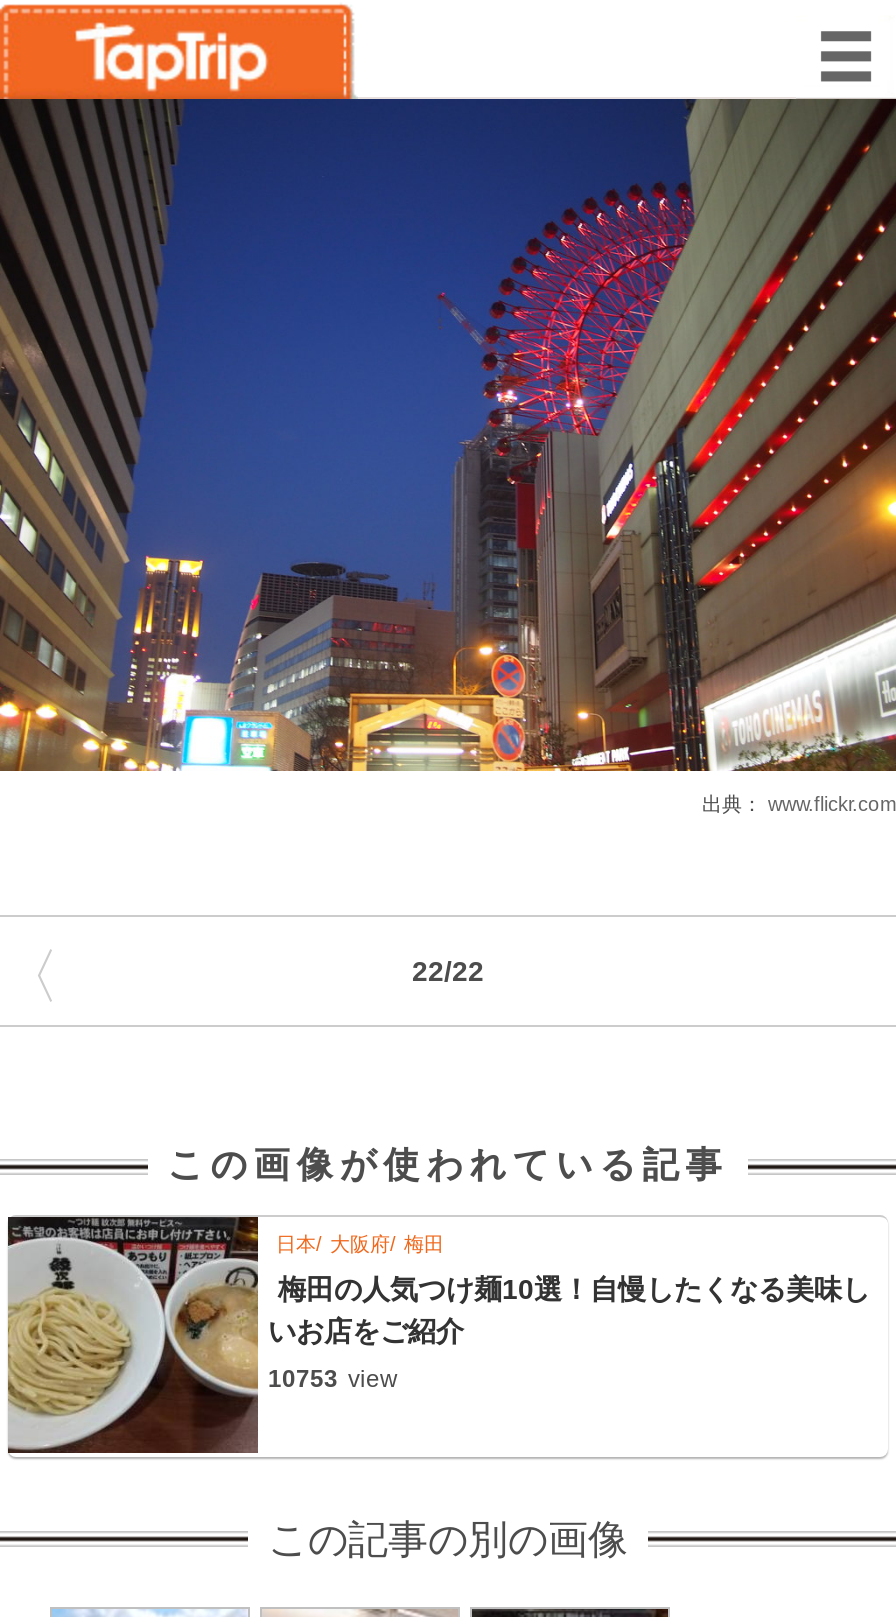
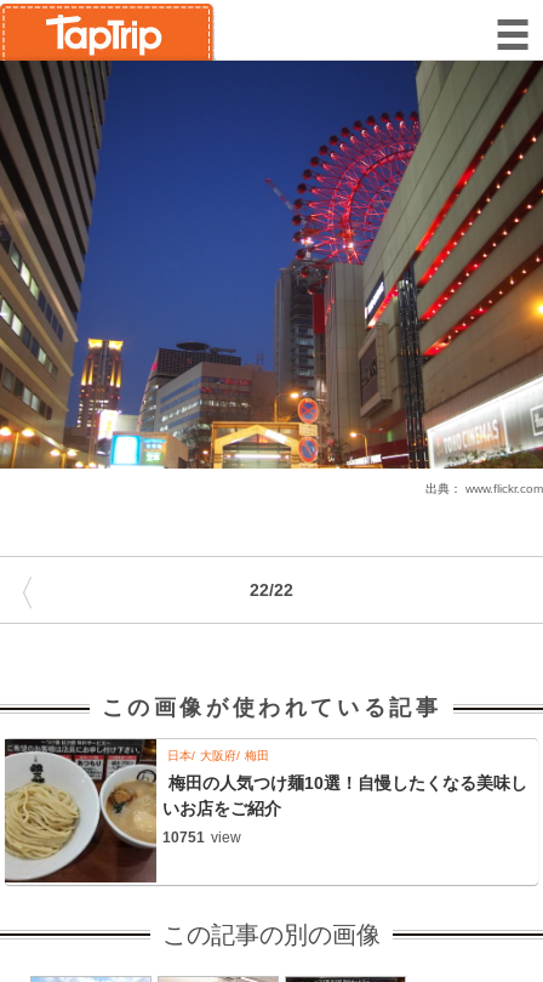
- 10753 view
+ 10751 view
